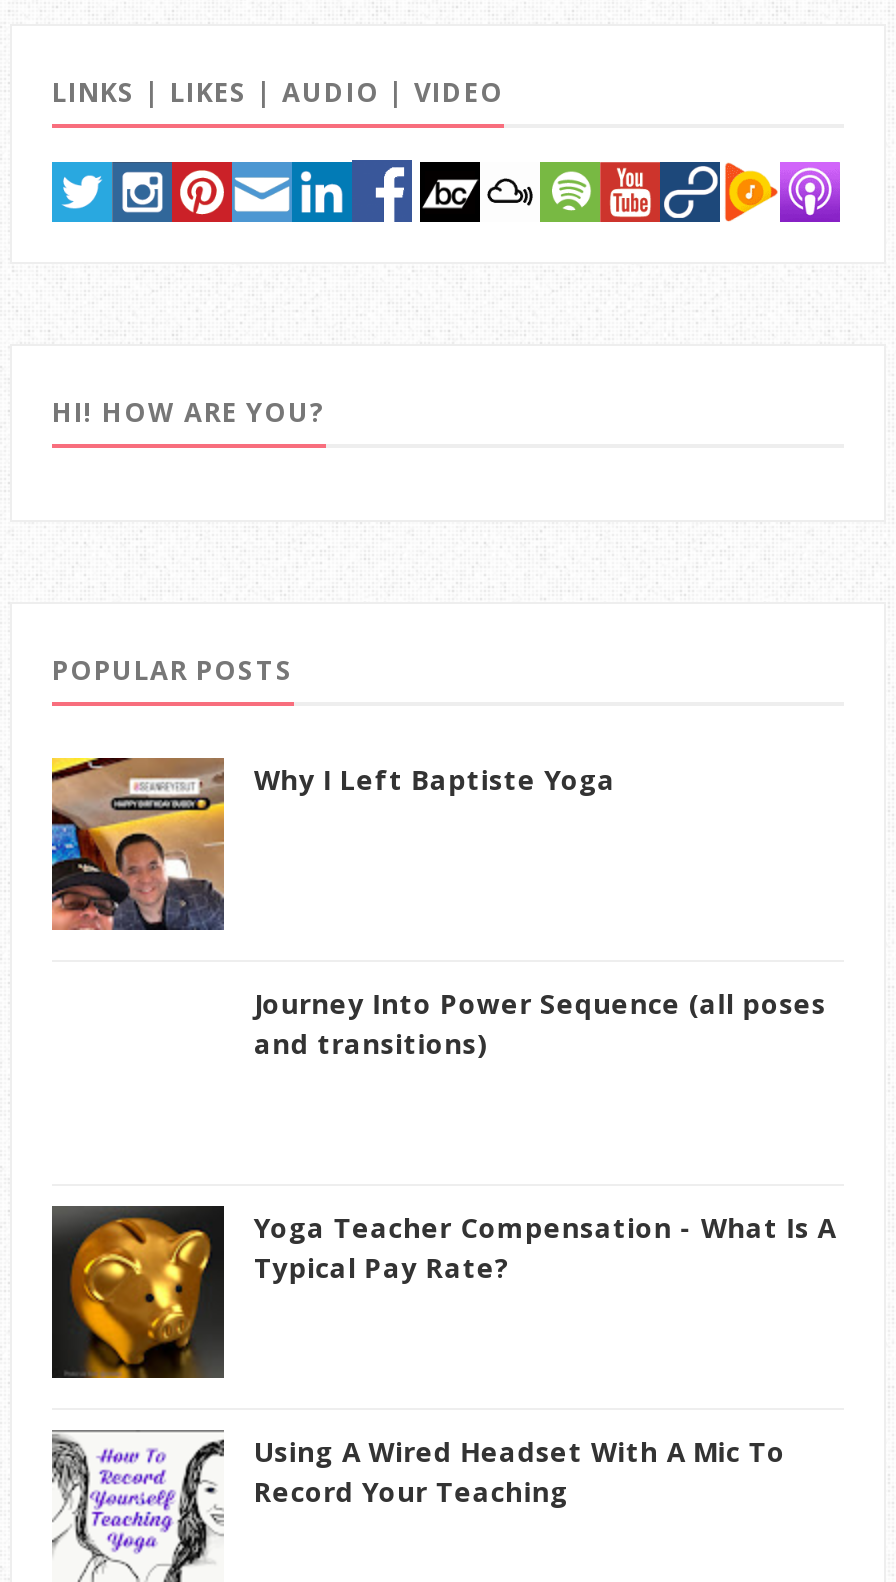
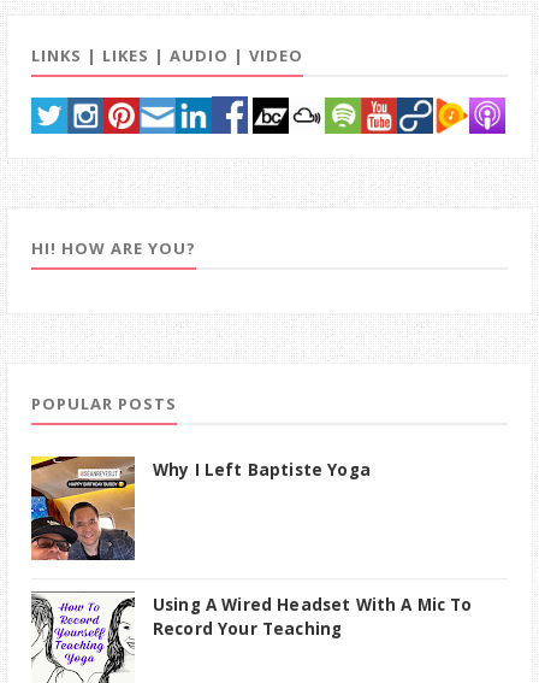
- Journey Into Power Sequence (all poses
- and transitions)

- [image]
- Yoga Teacher Compensation - What Is A
- Typical Pay Rate?
